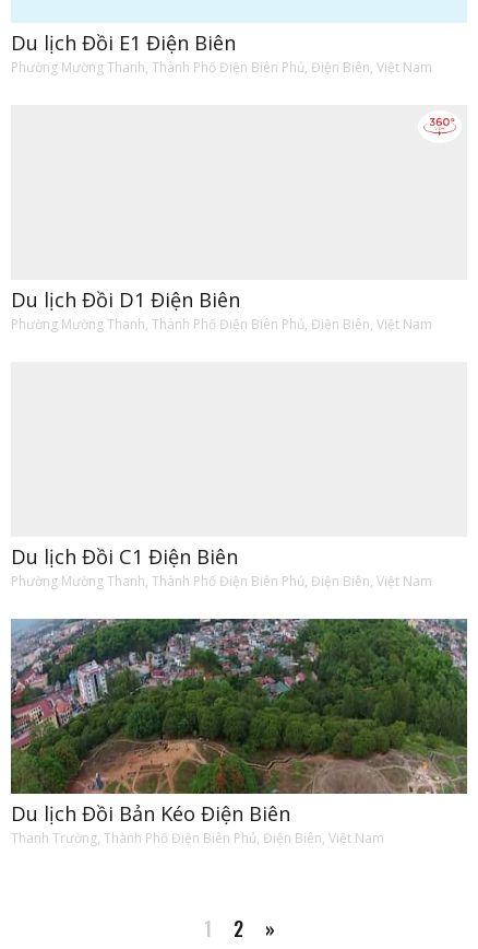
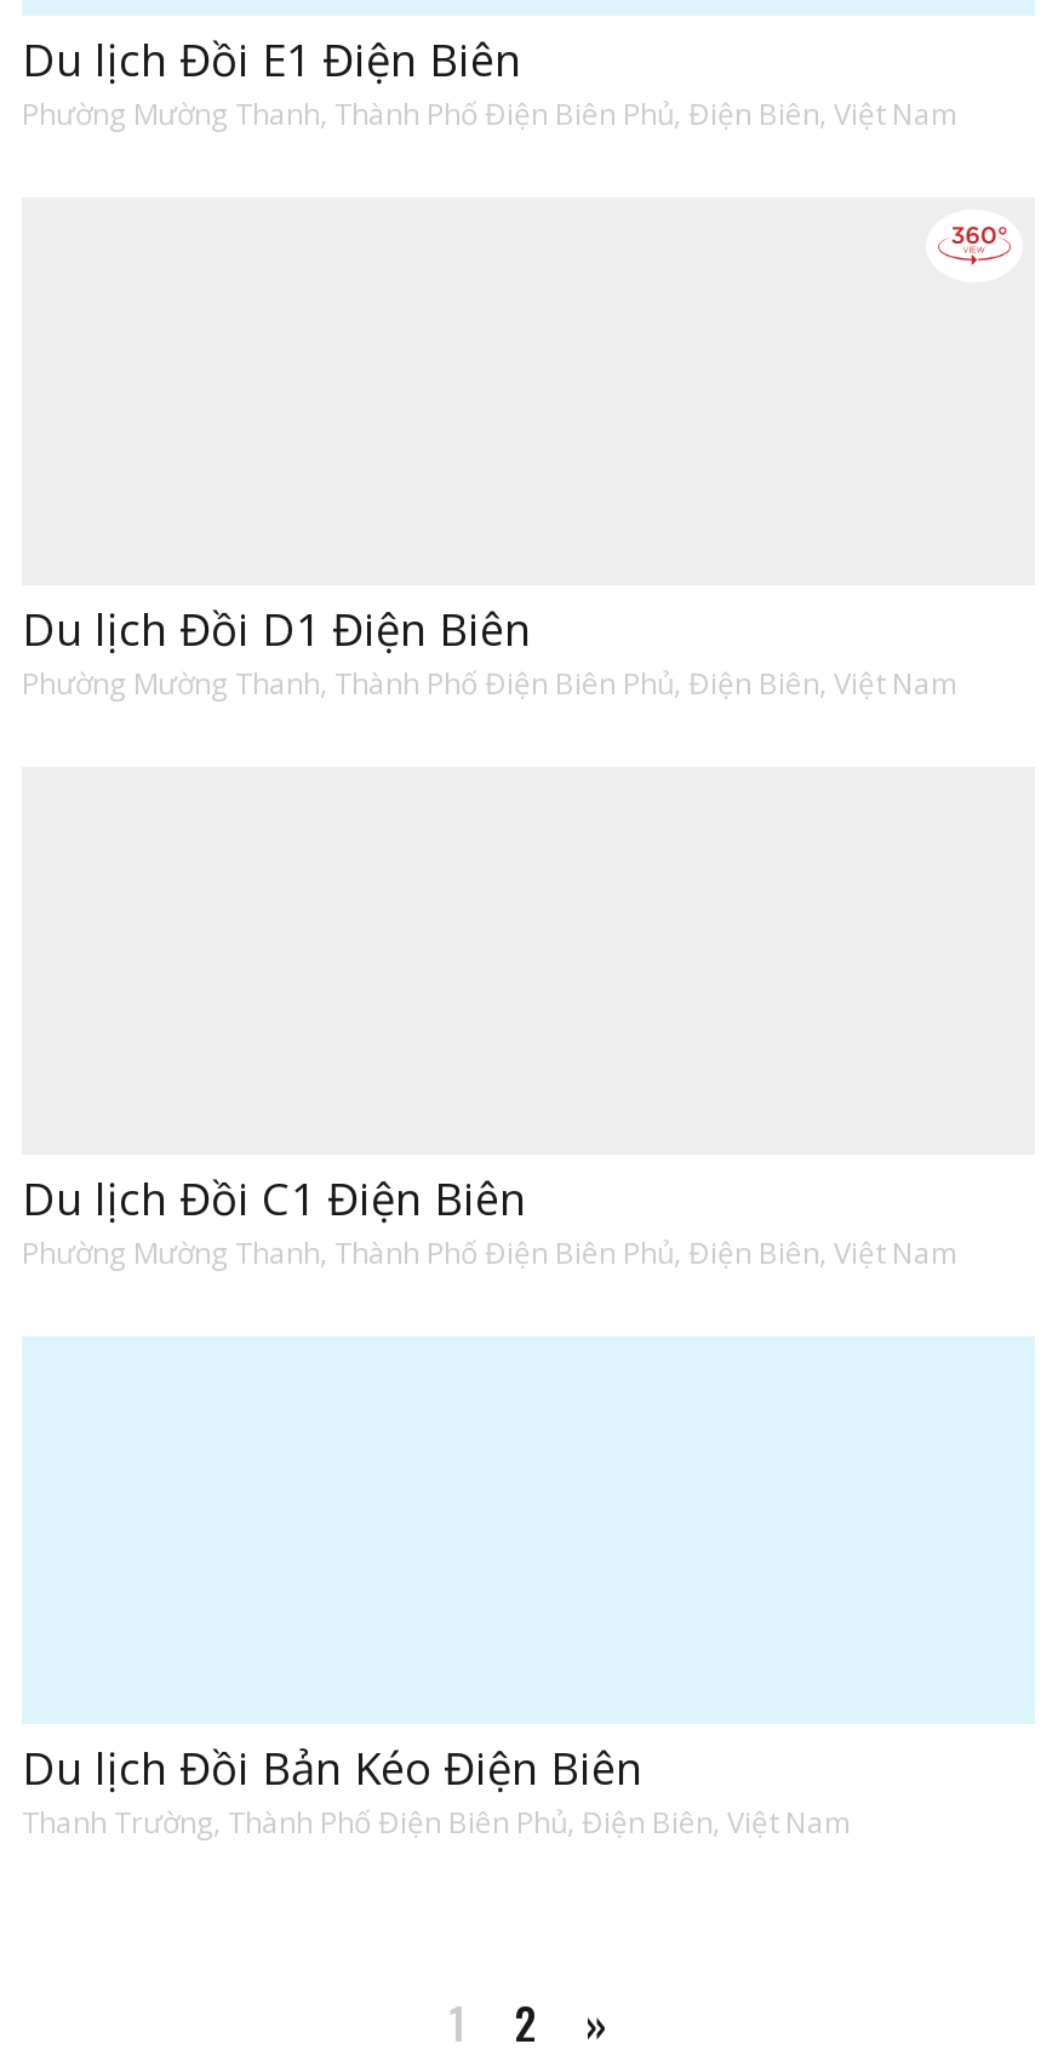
- [image]
